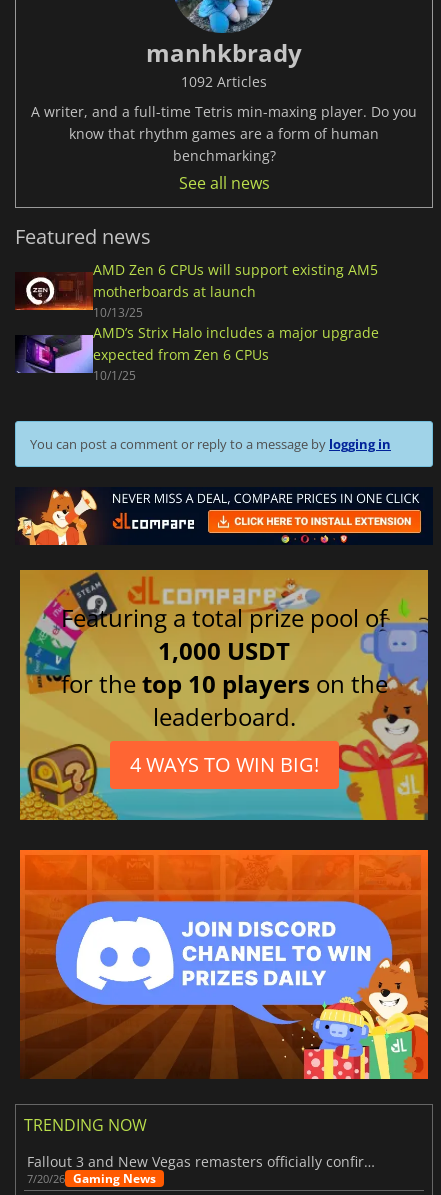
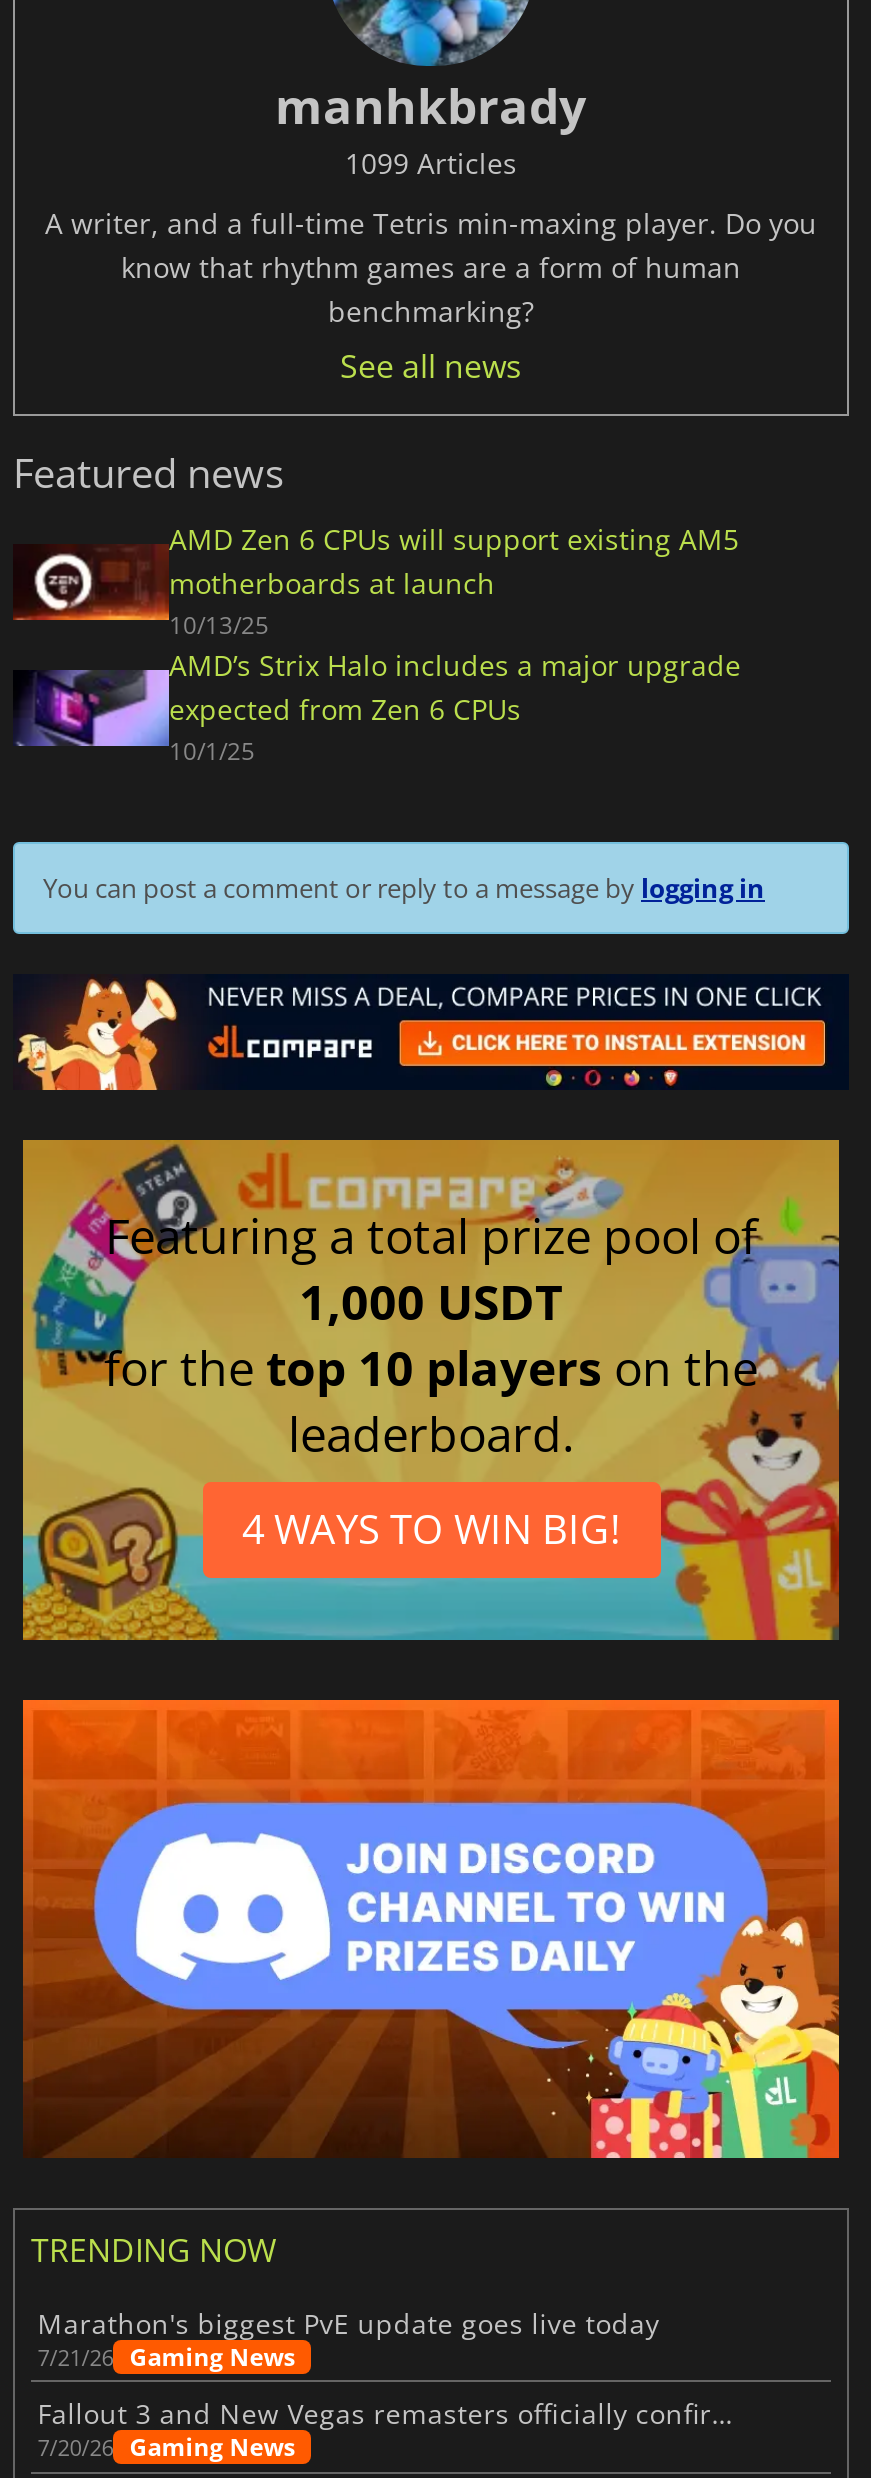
- 1092 Articles
+ 1099 Articles

+ Marathon's biggest PvE update goes live today
+ 7/21/26 Gaming News
